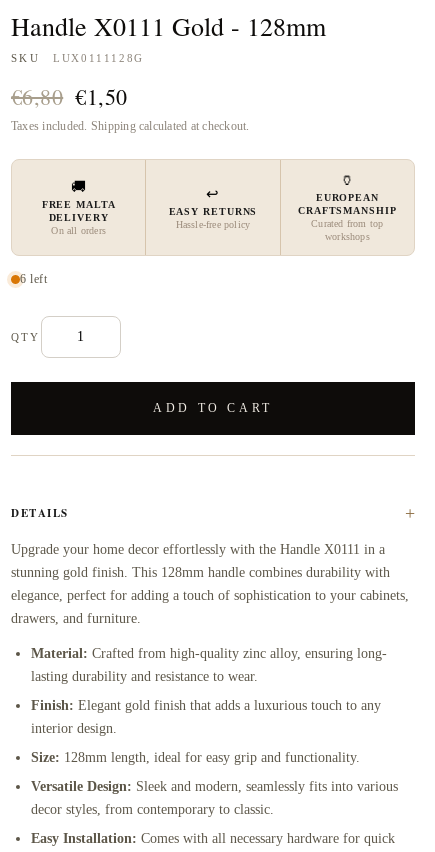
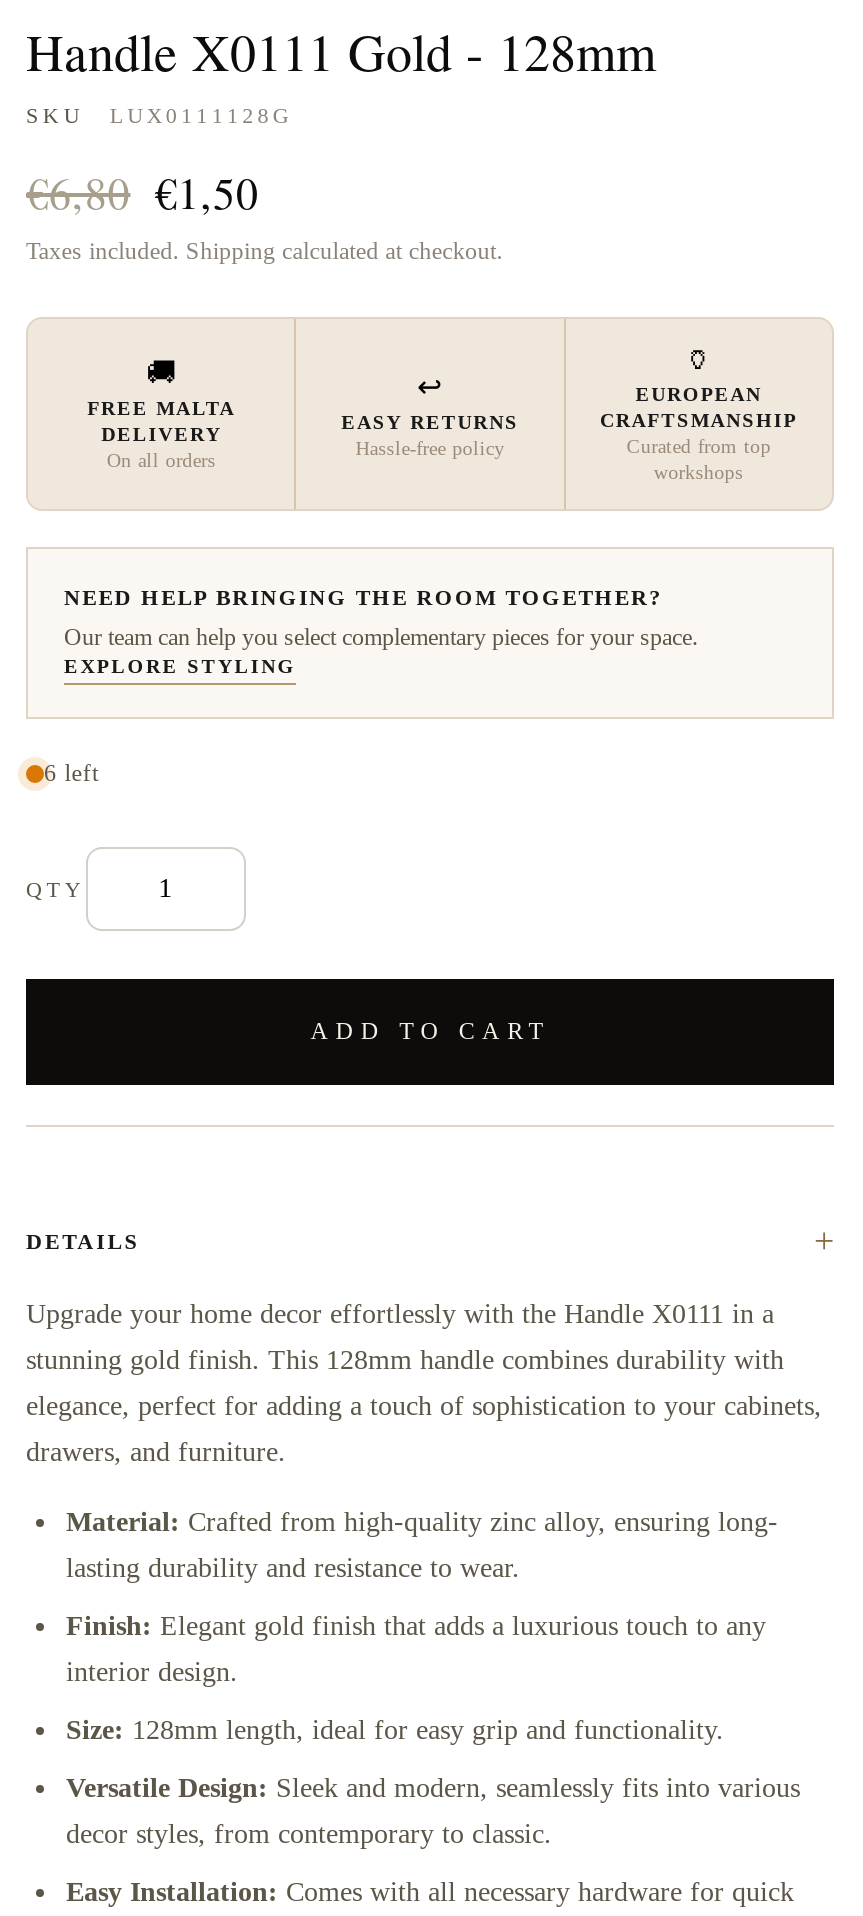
+ NEED HELP BRINGING THE ROOM TOGETHER?
+ Our team can help you select complementary pieces for your space.
+ EXPLORE STYLING
